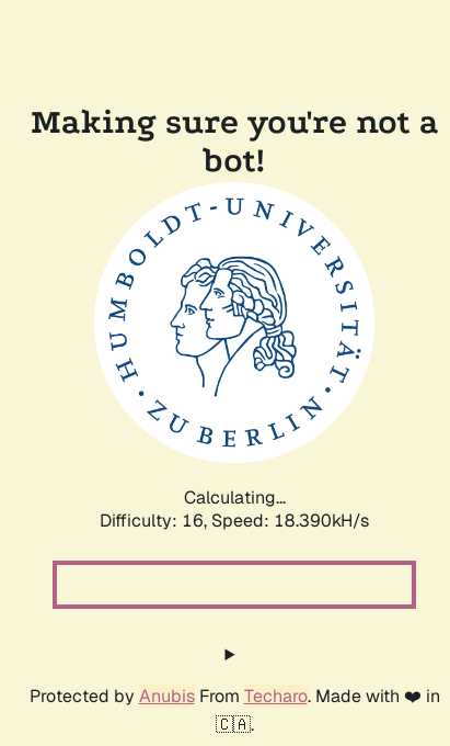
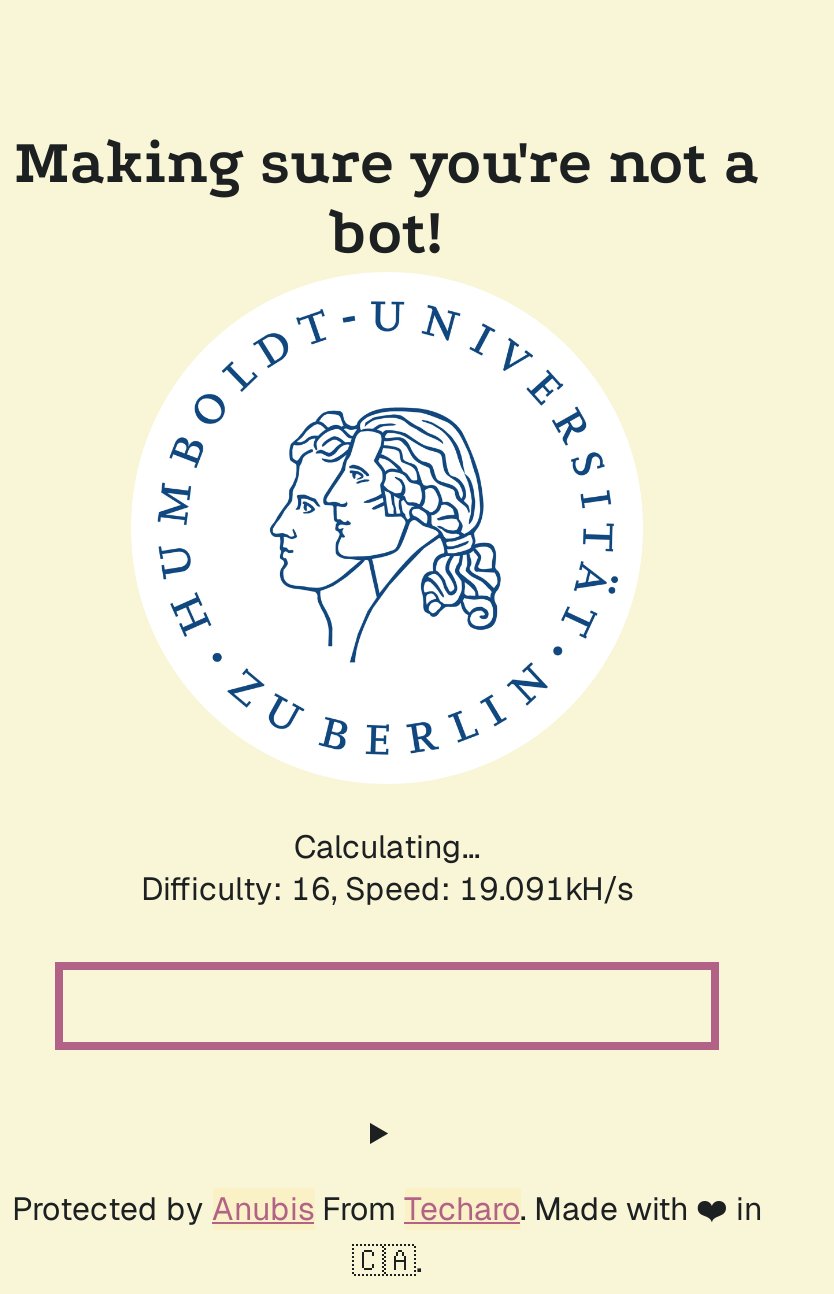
- Difficulty: 16, Speed: 18.390kH/s
+ Difficulty: 16, Speed: 19.091kH/s
